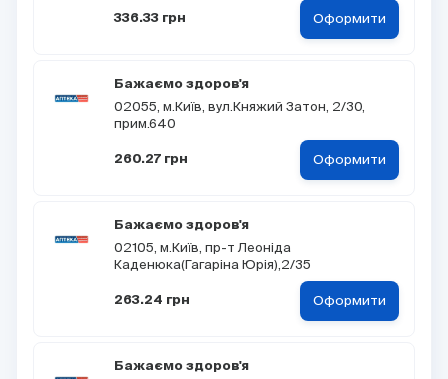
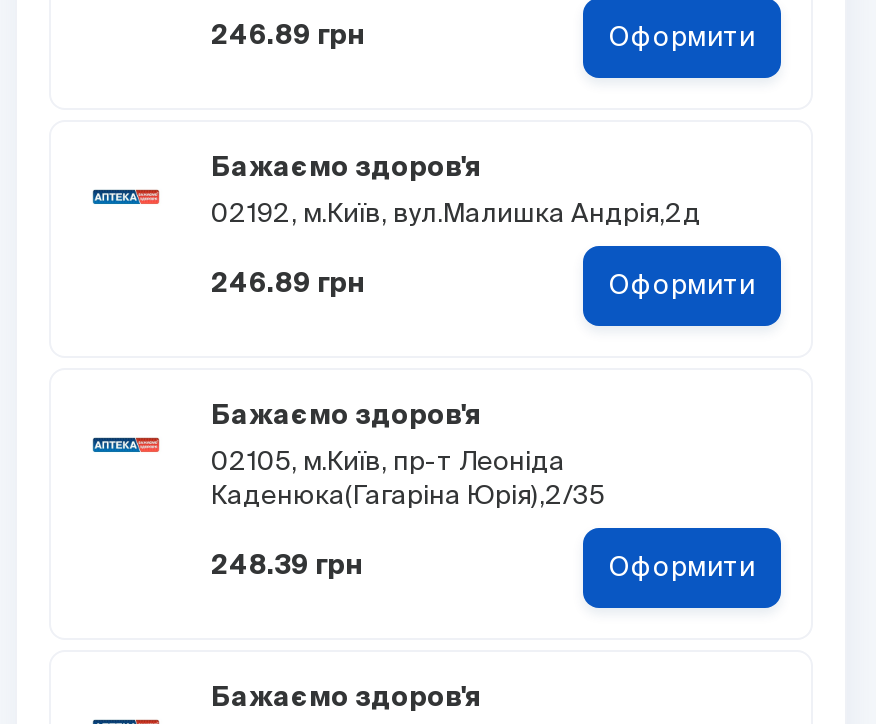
- 336.33 грн
+ 246.89 грн

- 02055, м.Київ, вул.Княжий Затон, 2/30,
- прим.640
+ 02192, м.Київ, вул.Малишка Андрія,2д

- 260.27 грн
+ 246.89 грн

- 263.24 грн
+ 248.39 грн
